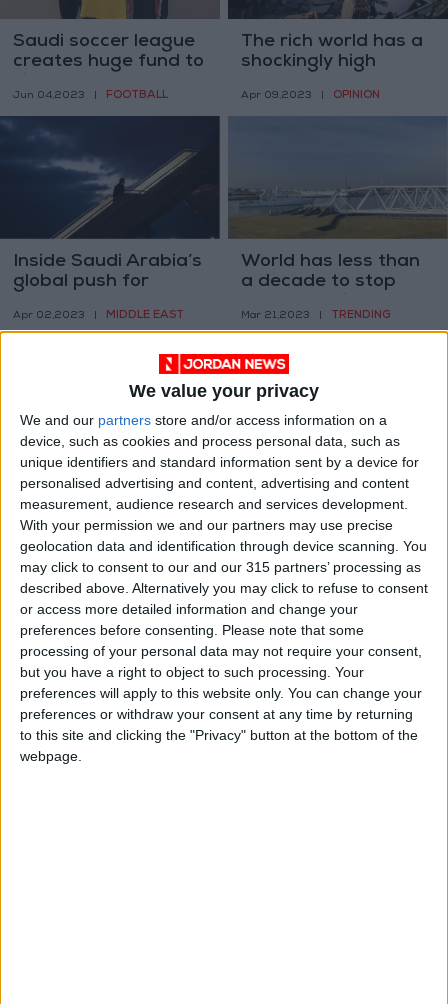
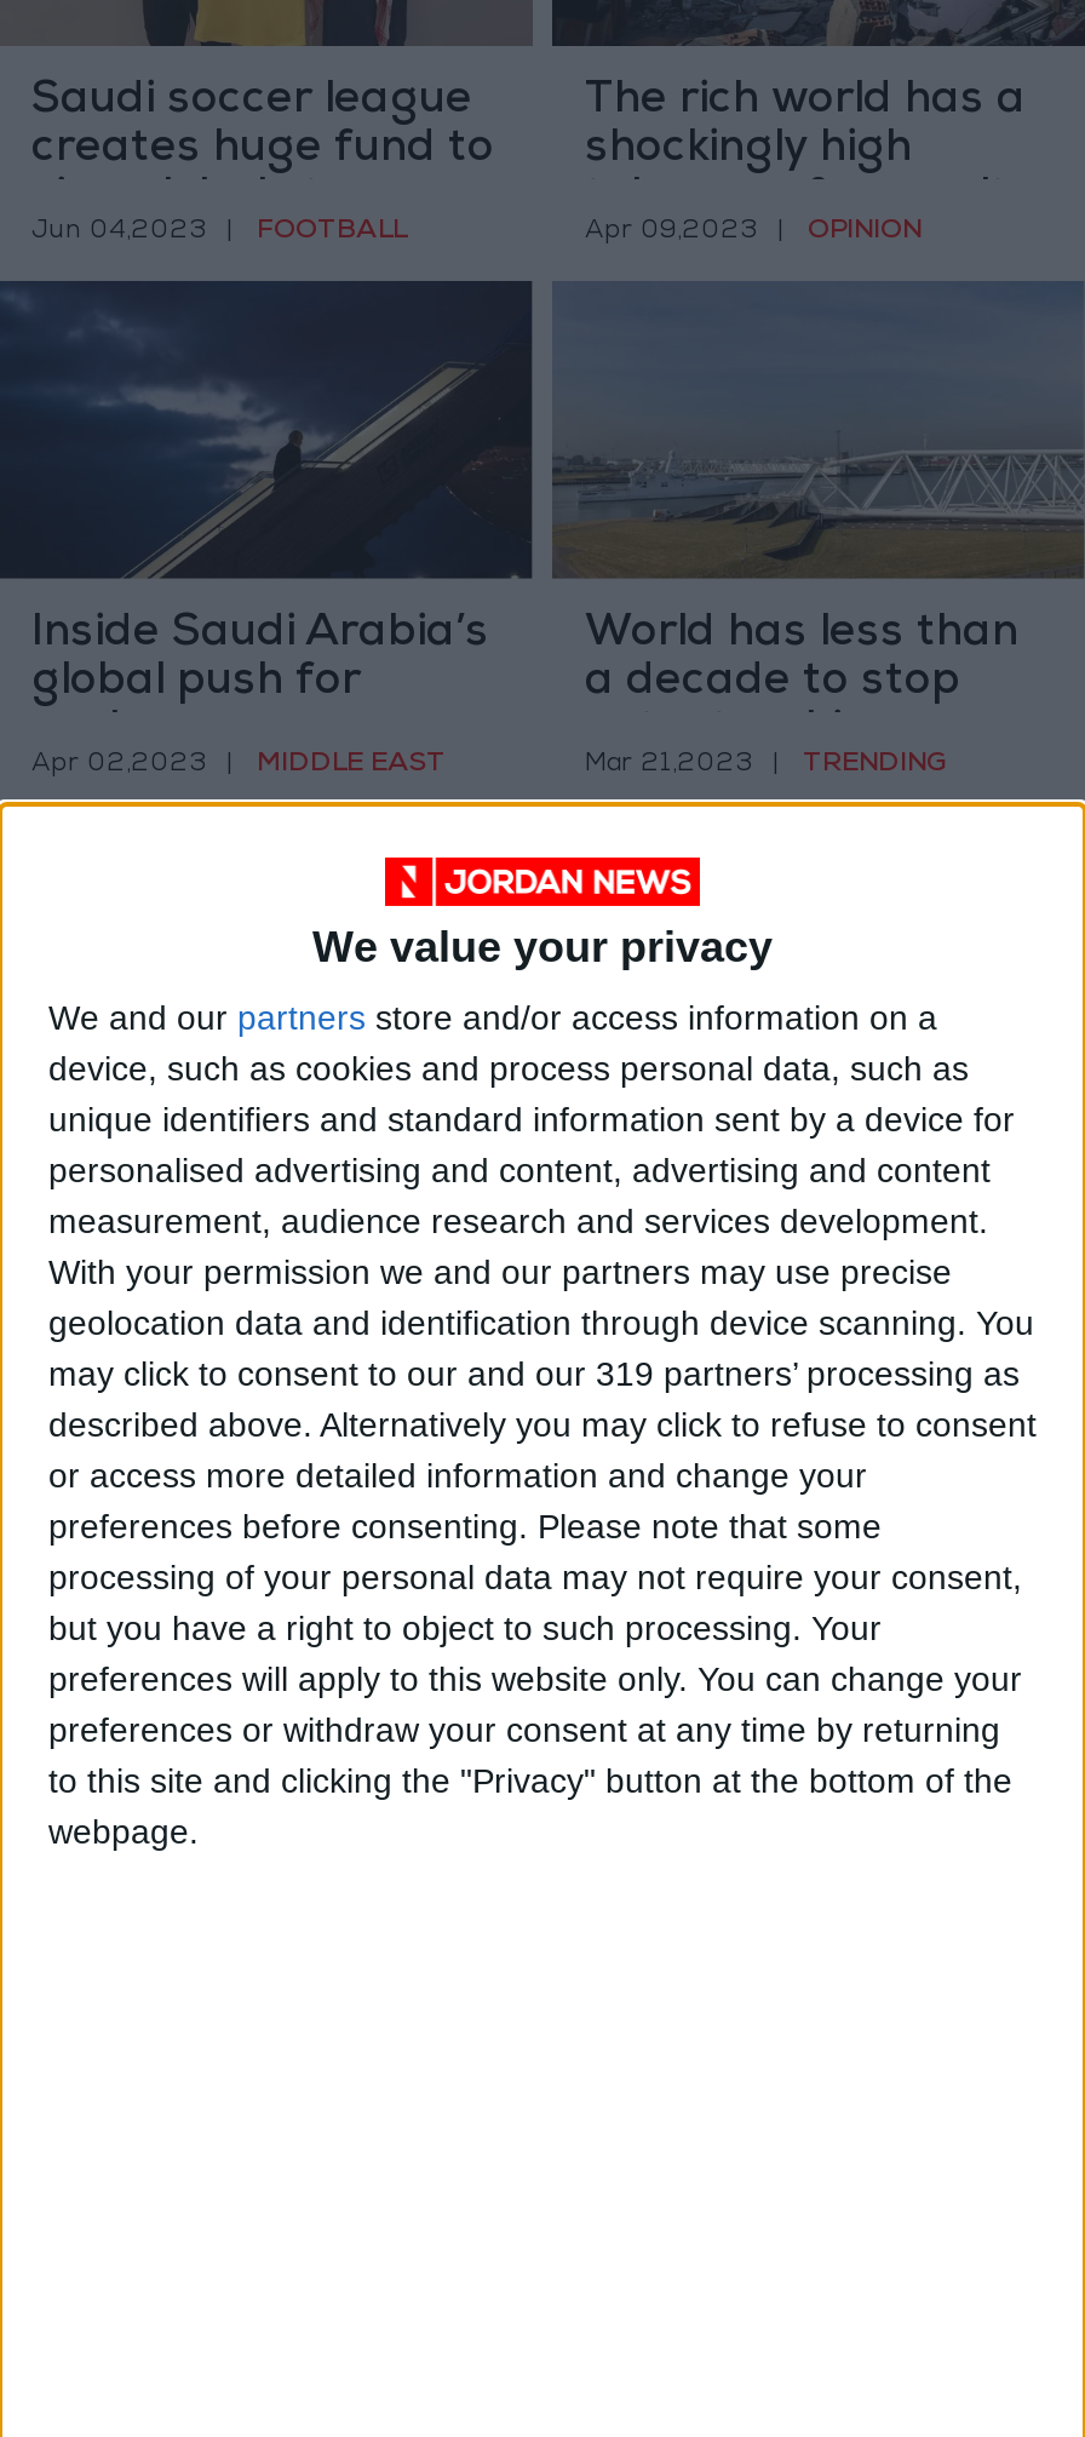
- may click to consent to our and our 315 partners’ processing as
+ may click to consent to our and our 319 partners’ processing as
